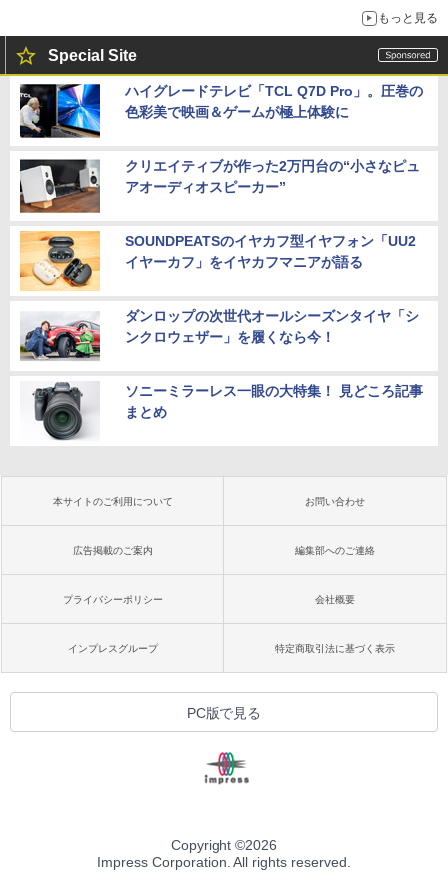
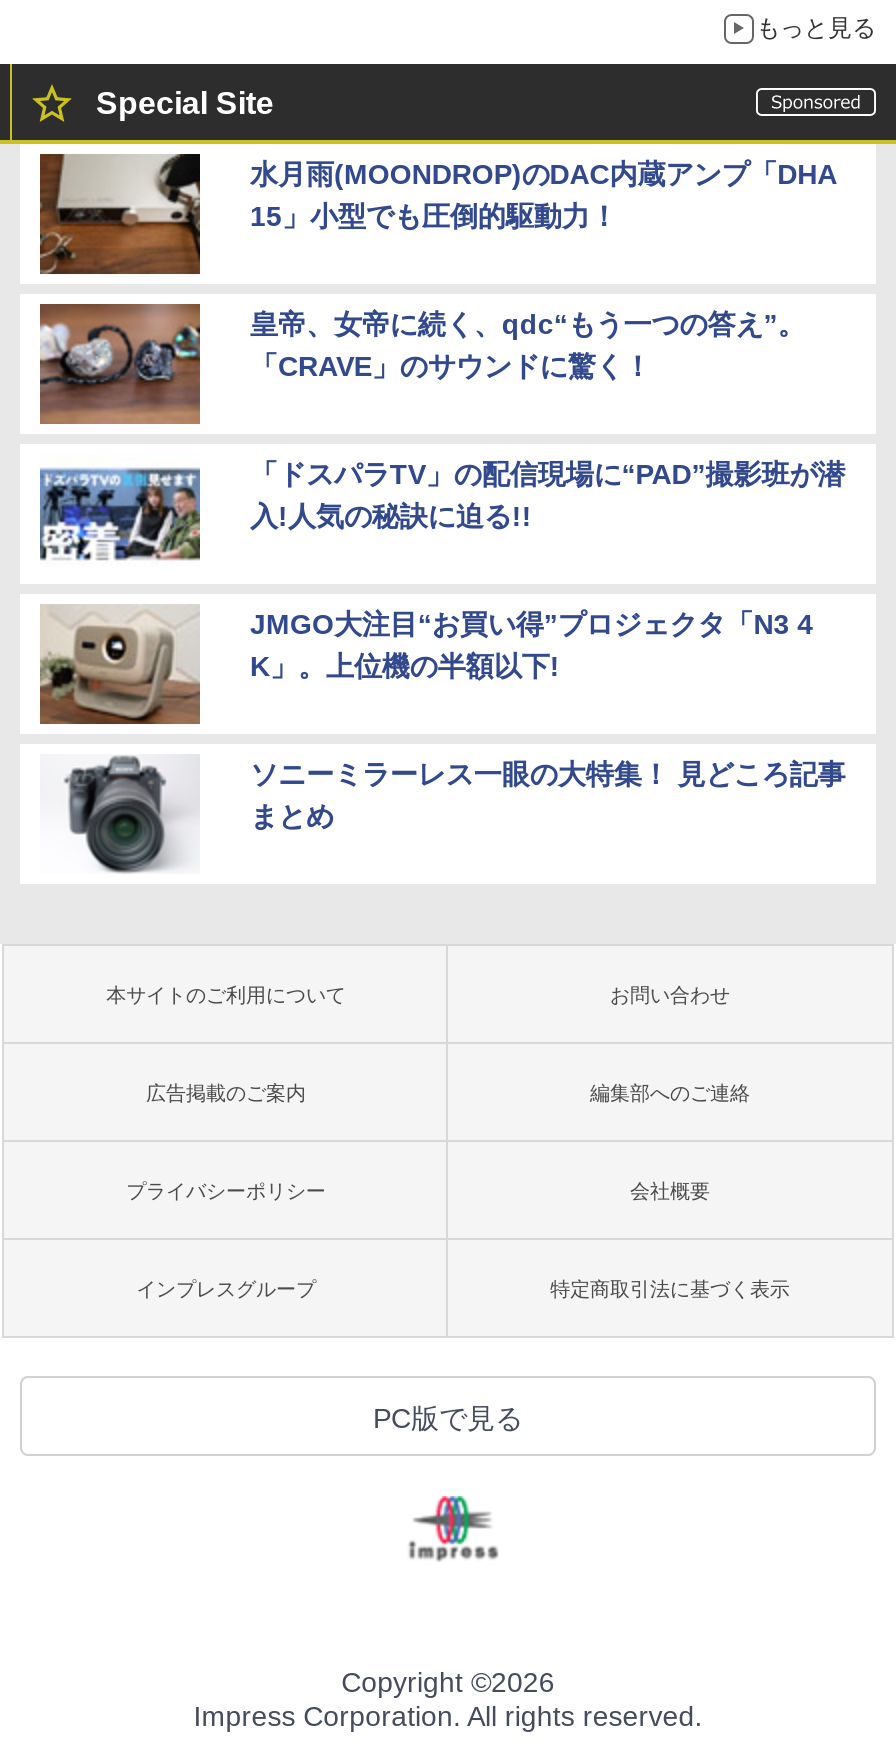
- [image]
- ハイグレードテレビ「TCL Q7D Pro」。圧巻の
- 色彩美で映画＆ゲームが極上体験に
+ [image]
+ 水月雨(MOONDROP)のDAC内蔵アンプ「DHA
+ 15」小型でも圧倒的駆動力！

- [image]
- クリエイティブが作った2万円台の“小さなピュ
- アオーディオスピーカー”
+ [image]
+ 皇帝、女帝に続く、qdc“もう一つの答え”。
+ 「CRAVE」のサウンドに驚く！

- [image]
- SOUNDPEATSのイヤカフ型イヤフォン「UU2
- イヤーカフ」をイヤカフマニアが語る
+ [image]
+ 「ドスパラTV」の配信現場に“PAD”撮影班が潜
+ 入!人気の秘訣に迫る!!

- [image]
- ダンロップの次世代オールシーズンタイヤ「シ
- ンクロウェザー」を履くなら今！
+ [image]
+ JMGO大注目“お買い得”プロジェクタ「N3 4
+ K」。上位機の半額以下!
